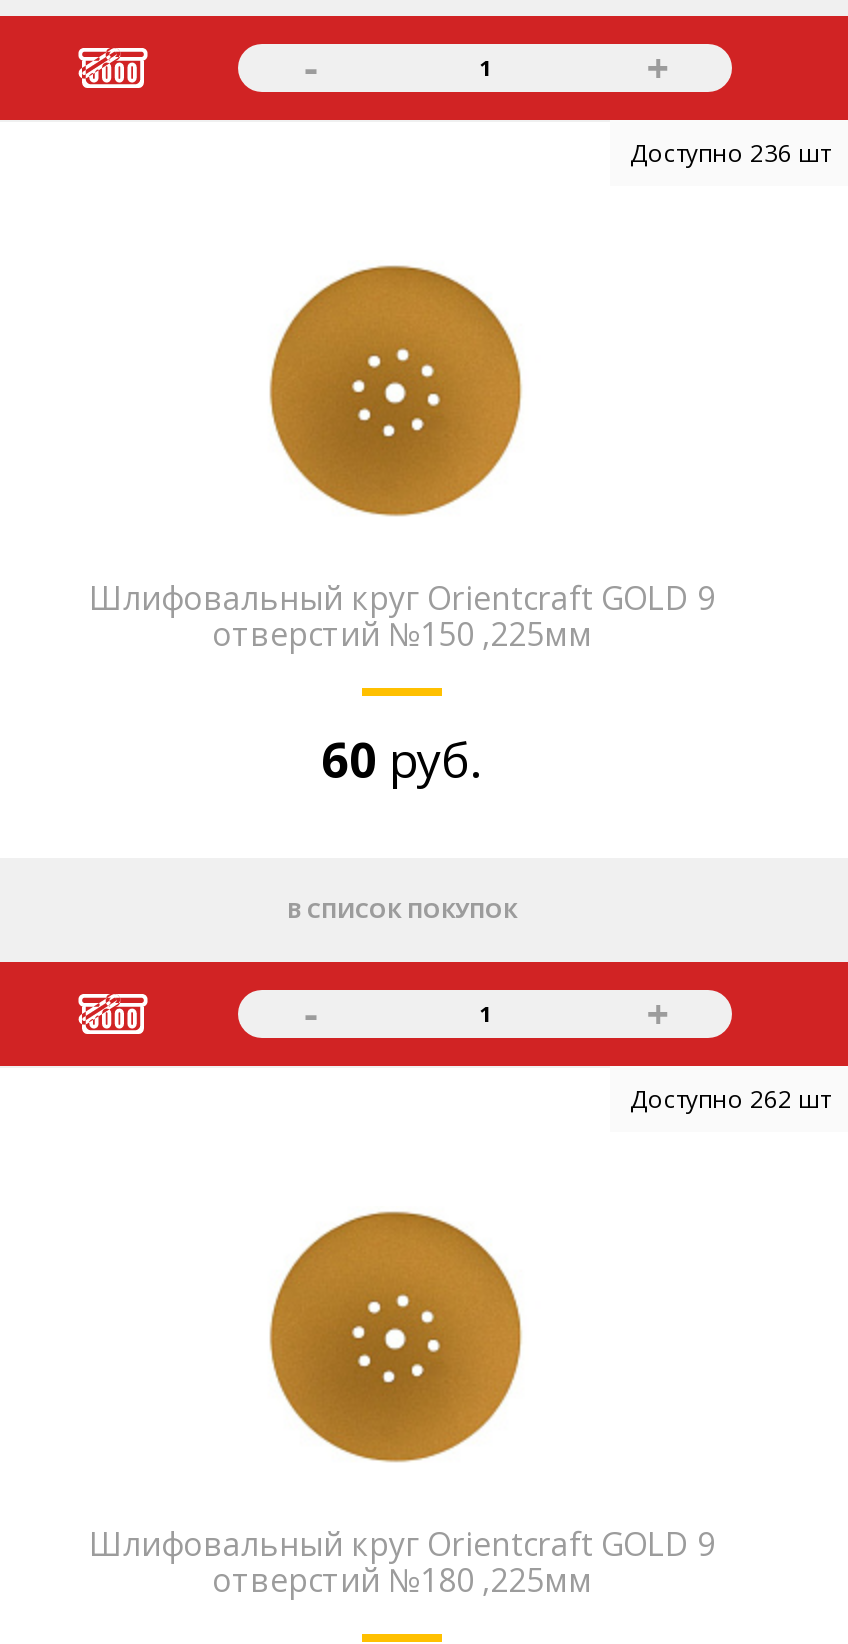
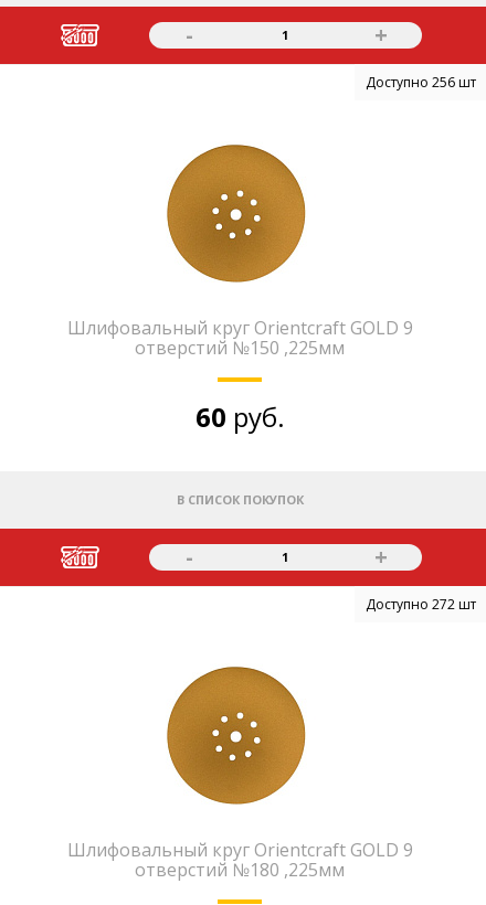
- Доступно 236 шт
+ Доступно 256 шт

- Доступно 262 шт
+ Доступно 272 шт
